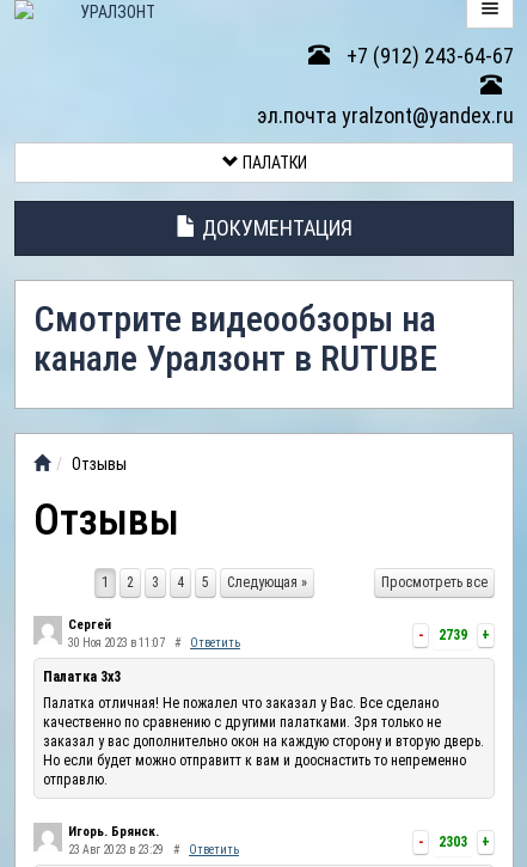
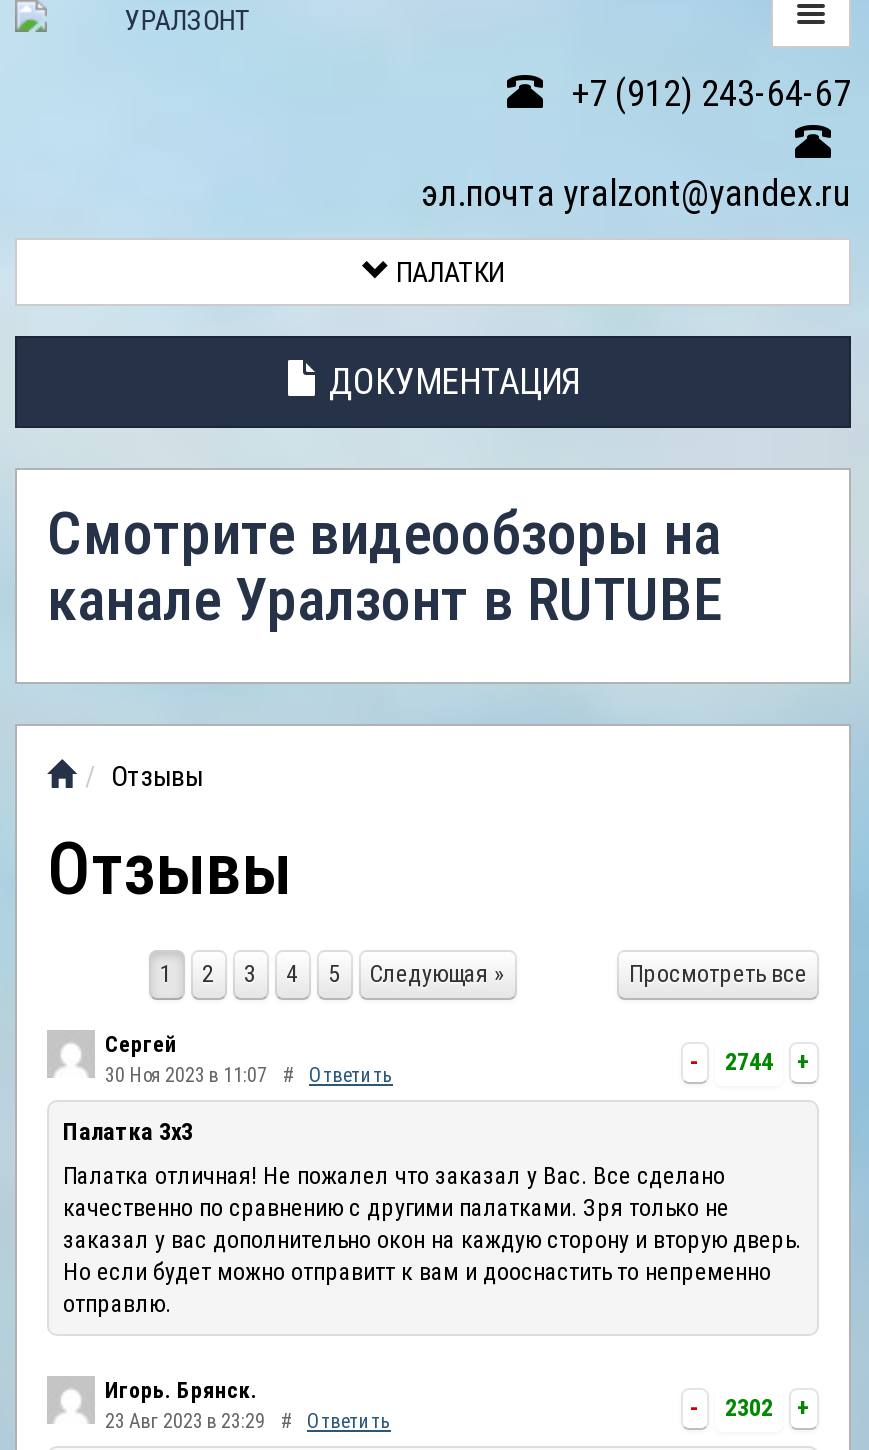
- 2739
+ 2744

- 2303
+ 2302
